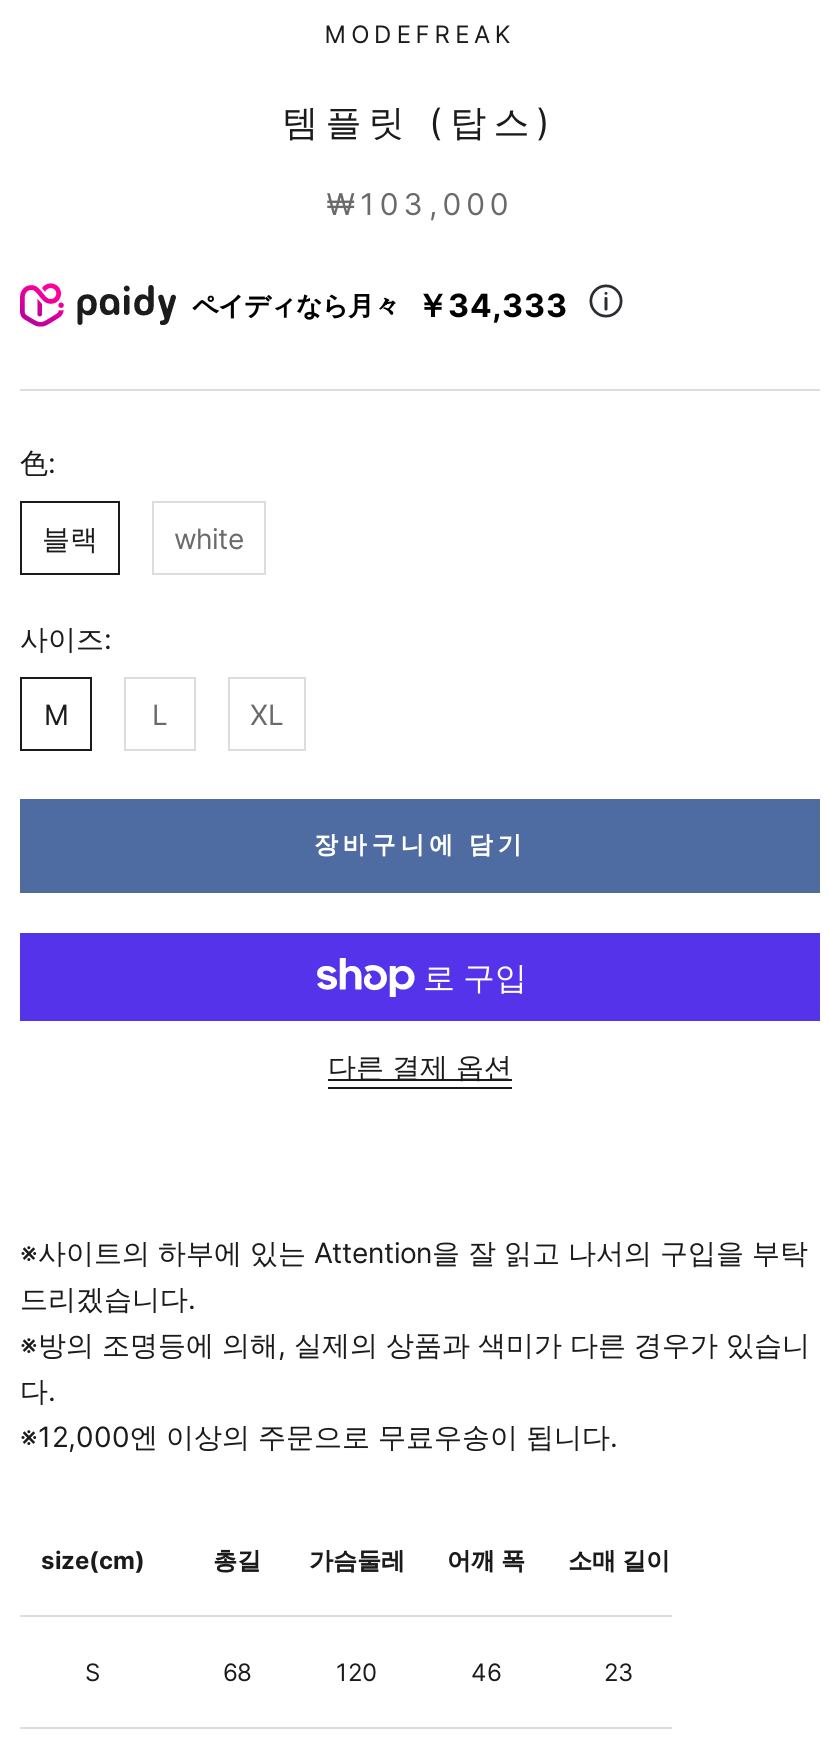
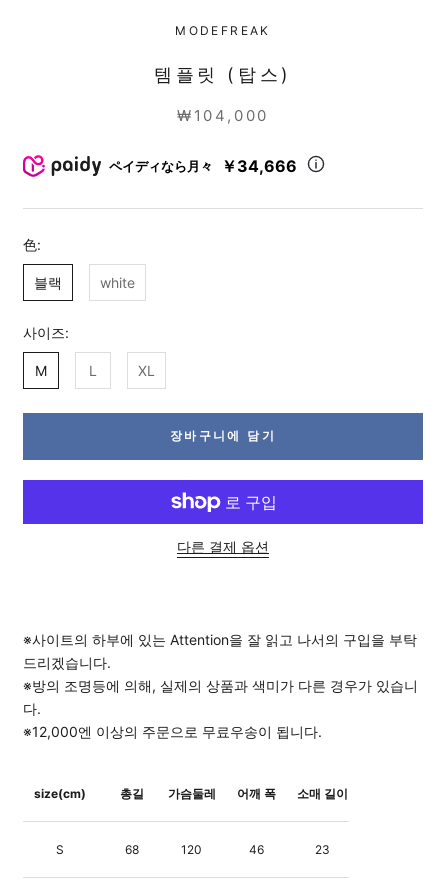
- ₩103,000
+ ₩104,000

- ペイディなら月々 ￥34,333
+ ペイディなら月々 ￥34,666
